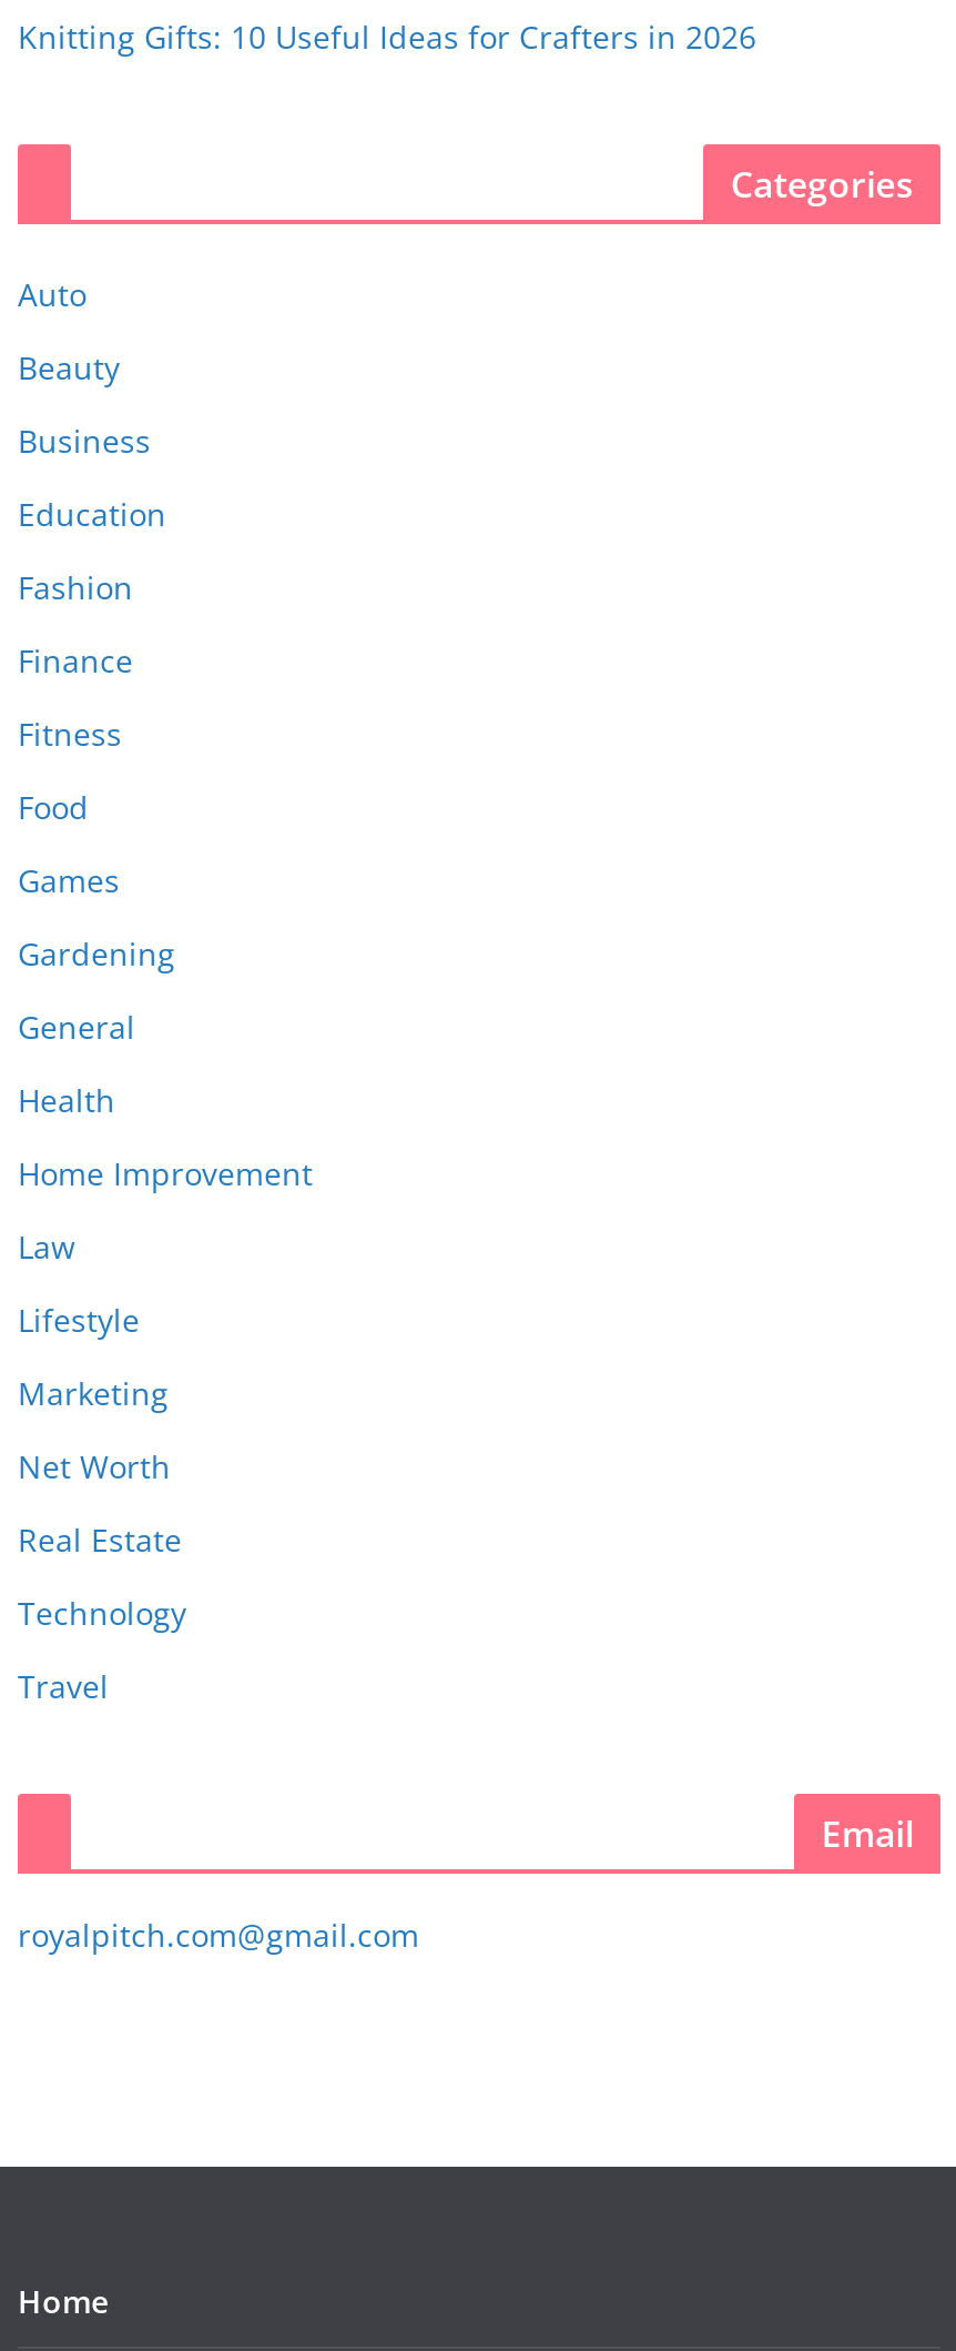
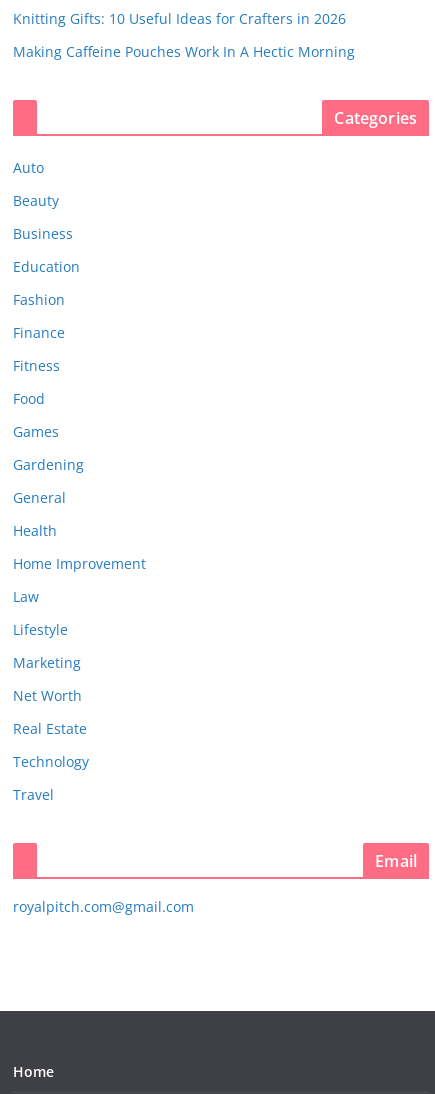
+ Making Caffeine Pouches Work In A Hectic Morning
